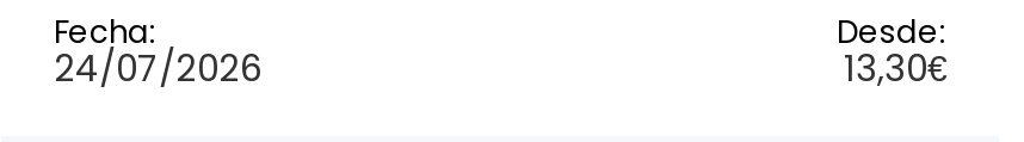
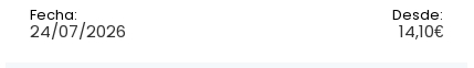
- 13,30€
+ 14,10€
